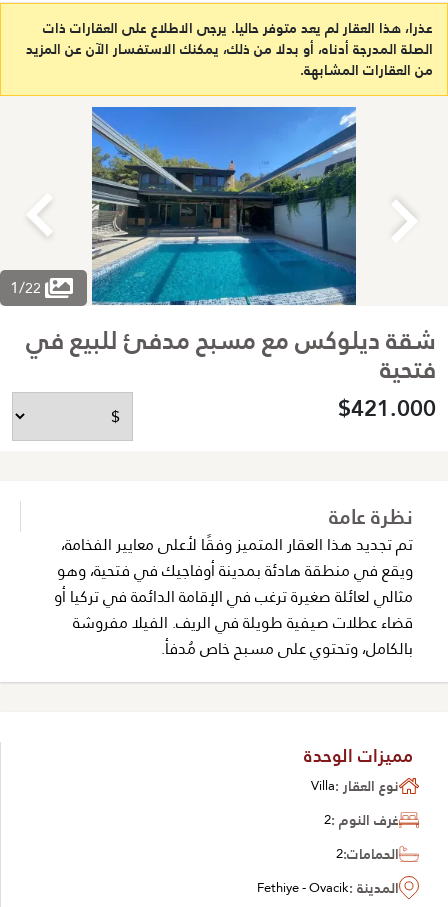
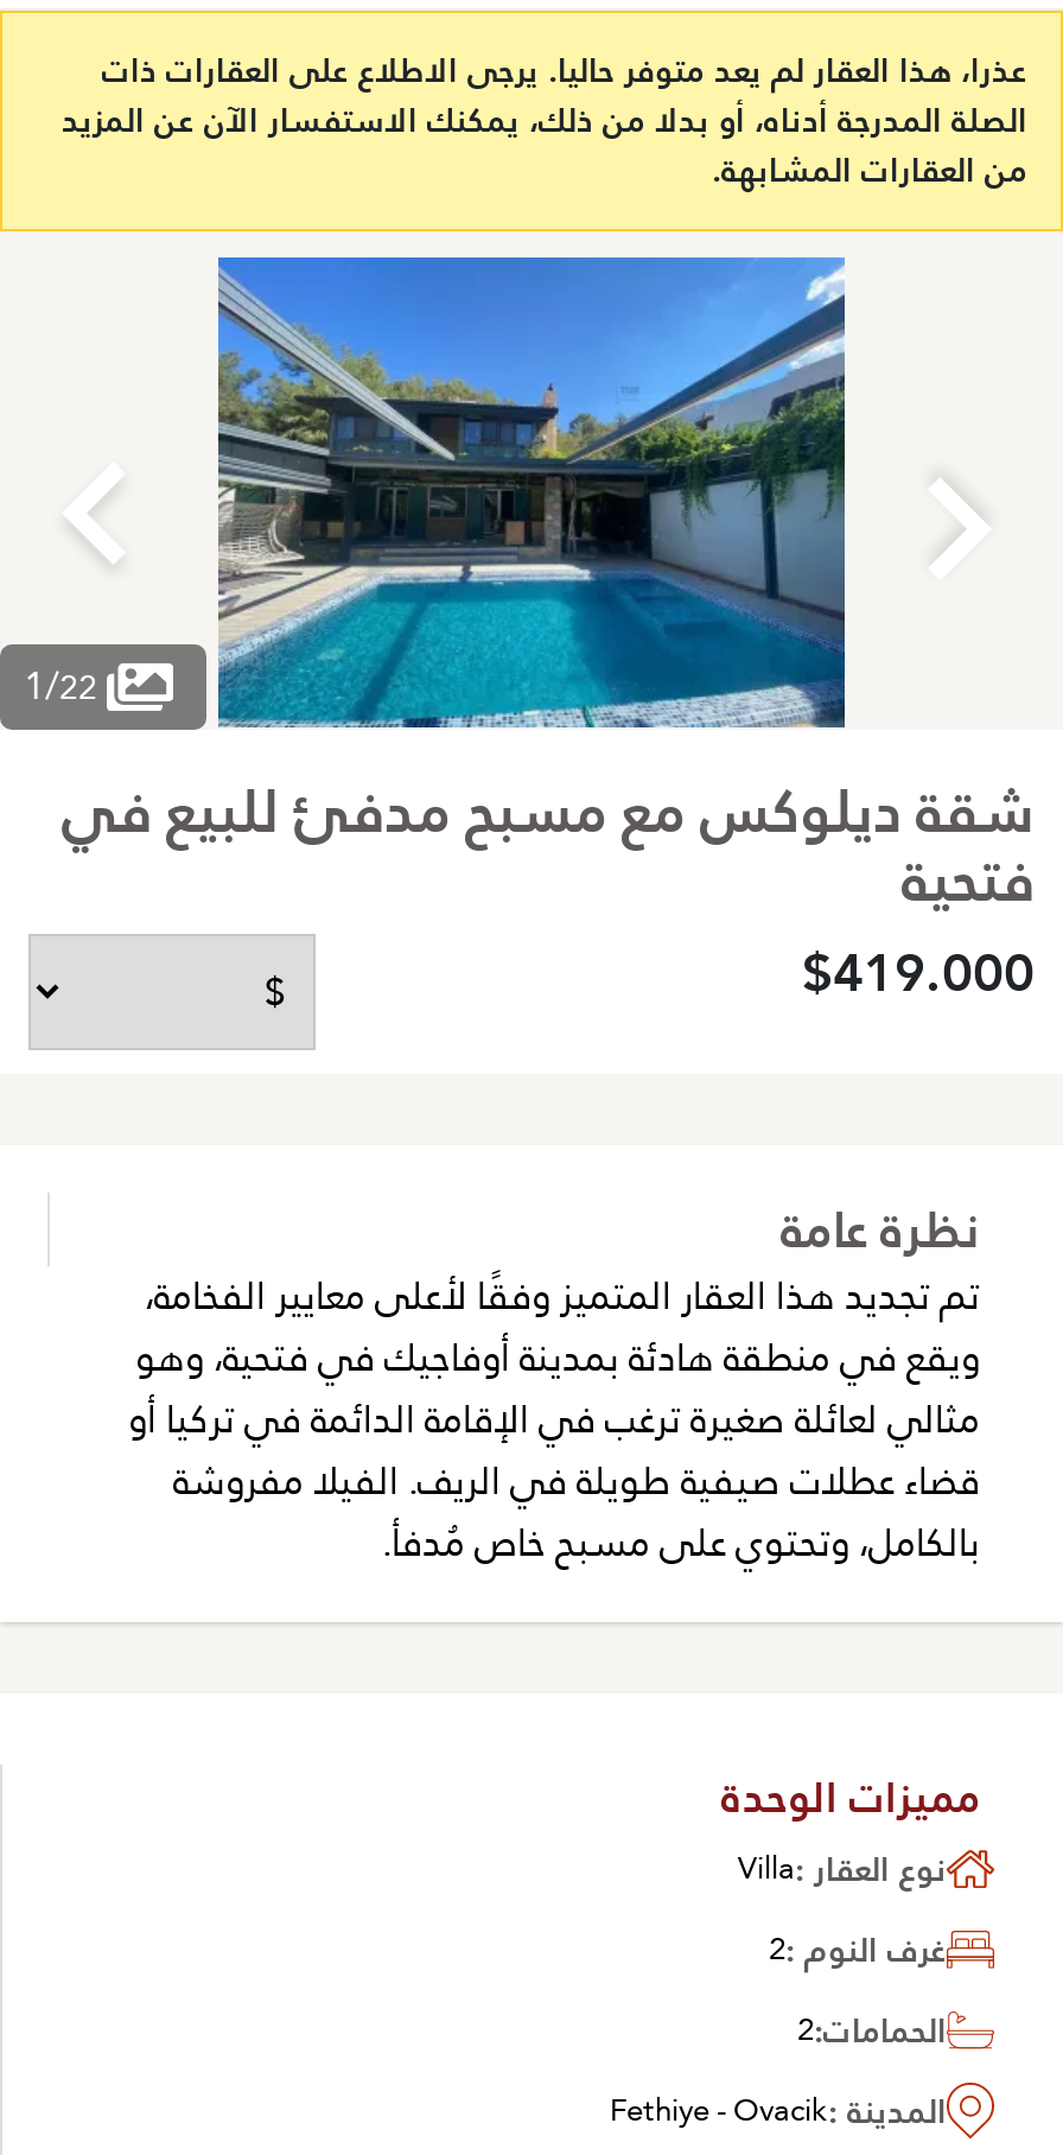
- $421.000
+ $419.000
